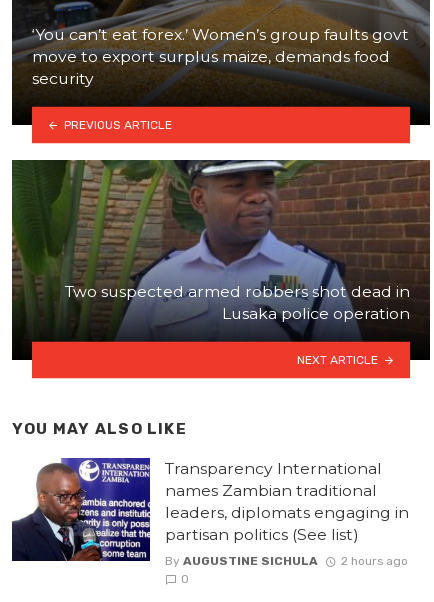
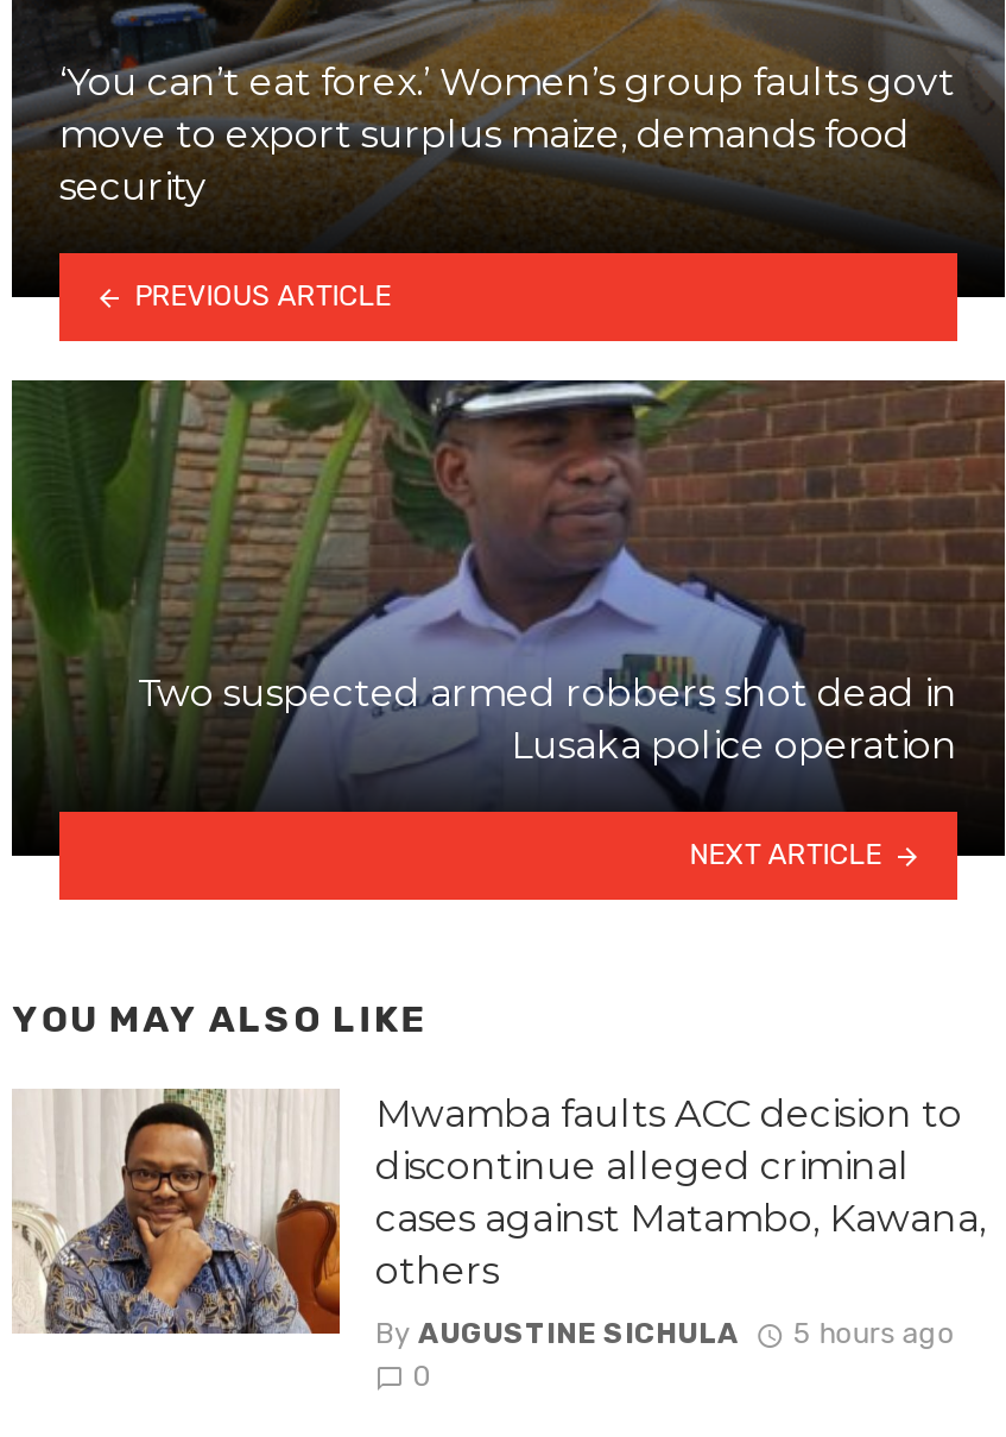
- [image]
- Transparency International
- names Zambian traditional
- leaders, diplomats engaging in
- partisan politics (See list)
+ [image]
+ Mwamba faults ACC decision to
+ discontinue alleged criminal
+ cases against Matambo, Kawana,
+ others

- By AUGUSTINE SICHULA 2 hours ago
+ By AUGUSTINE SICHULA 5 hours ago
